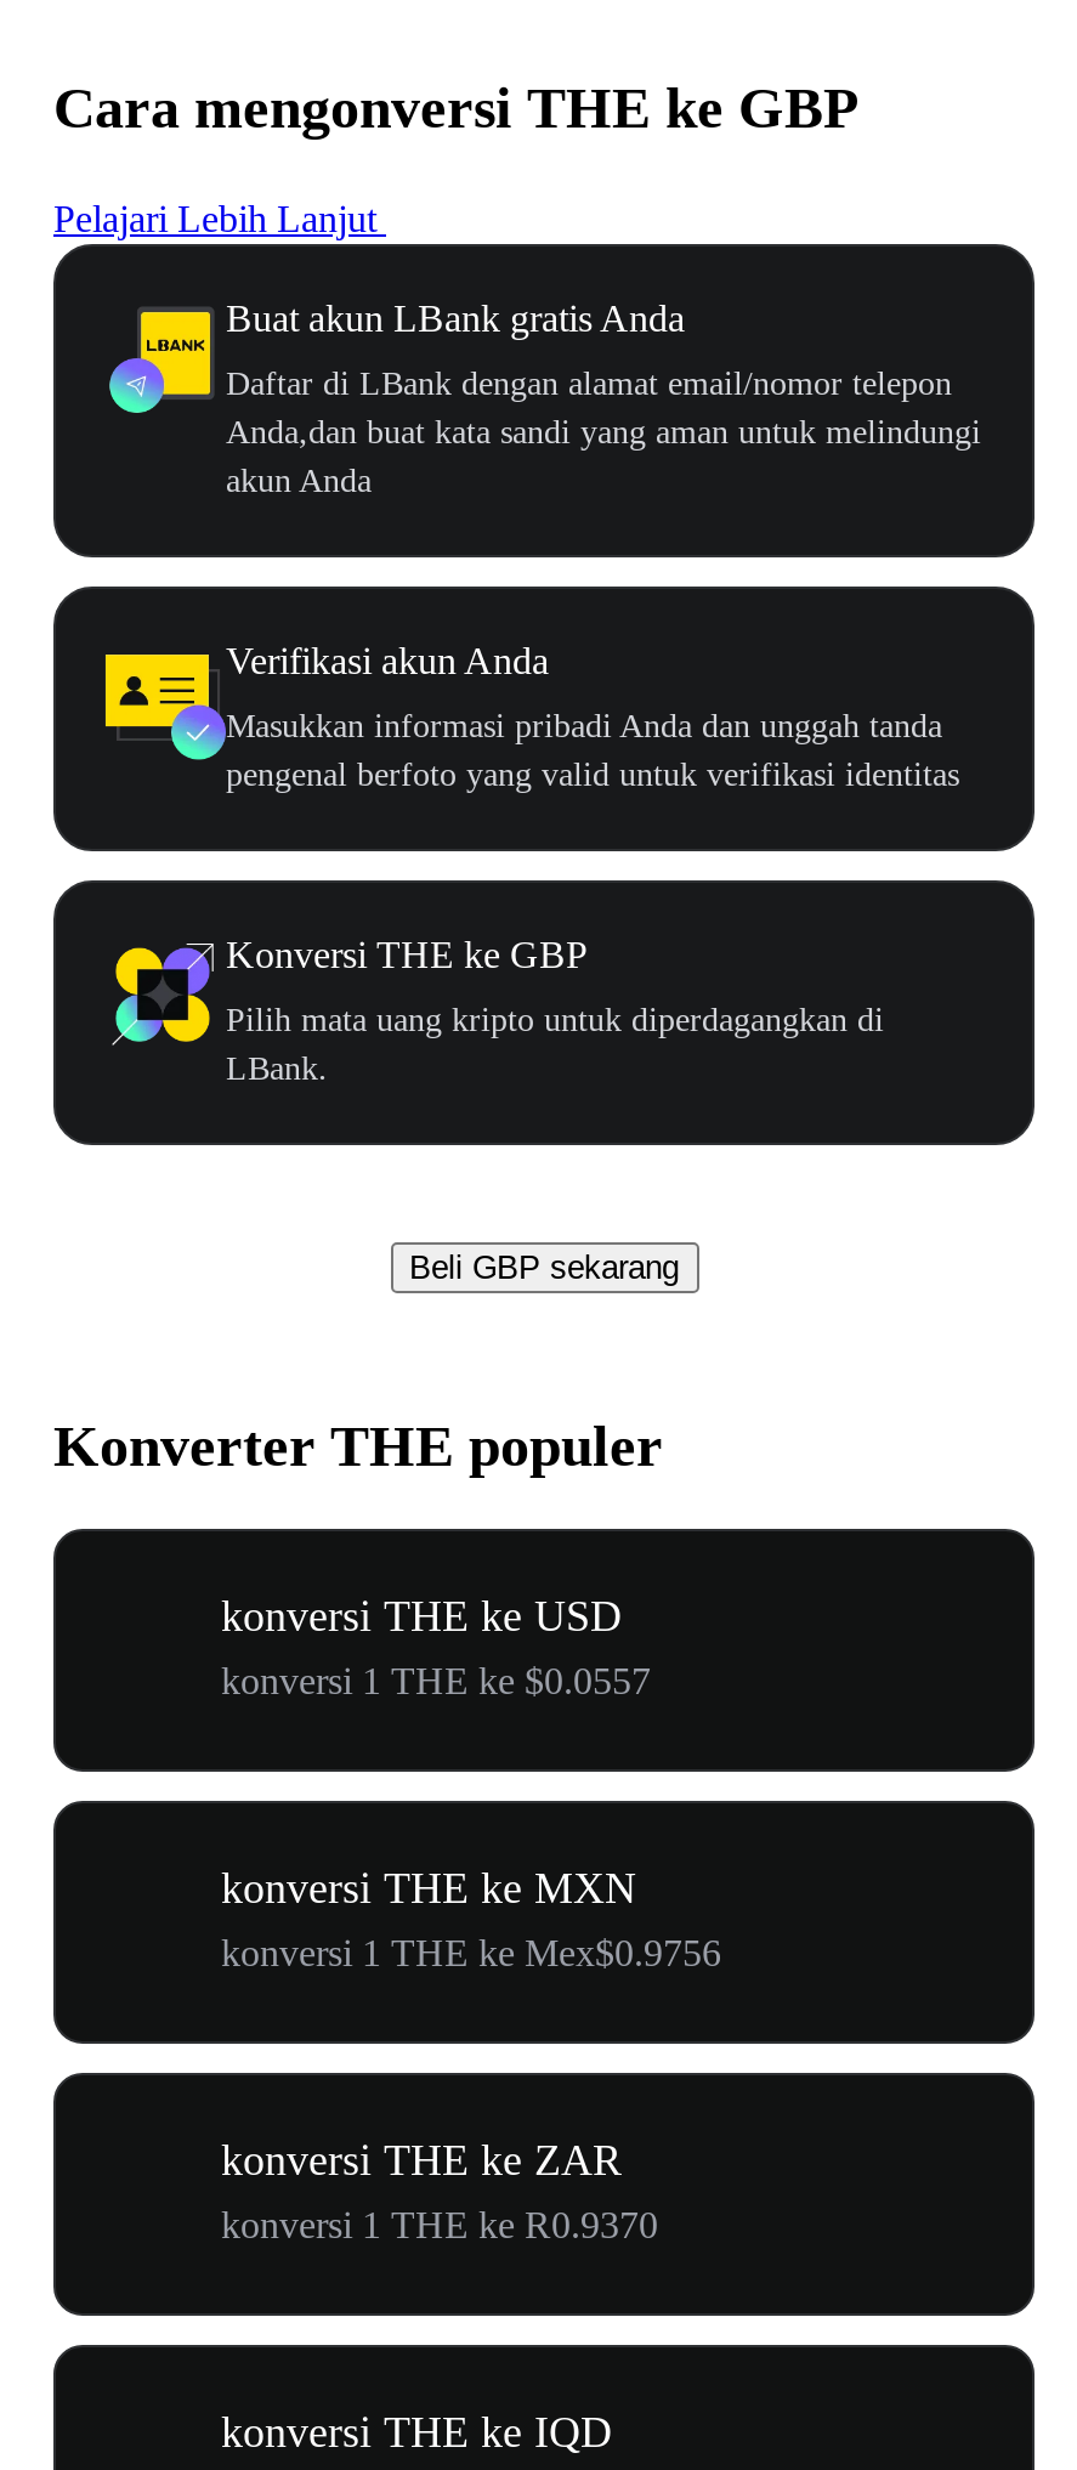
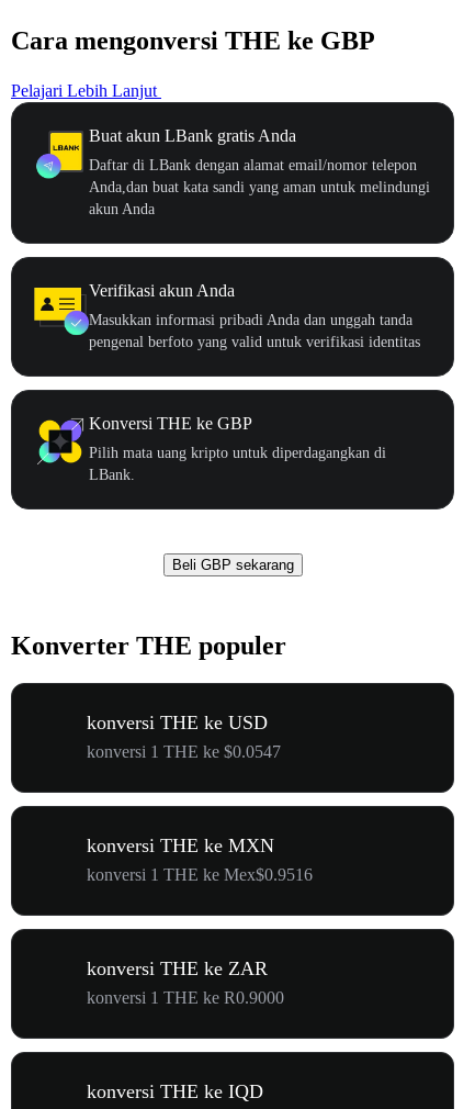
- konversi 1 THE ke $0.0557
+ konversi 1 THE ke $0.0547

- konversi 1 THE ke Mex$0.9756
+ konversi 1 THE ke Mex$0.9516

- konversi 1 THE ke R0.9370
+ konversi 1 THE ke R0.9000
